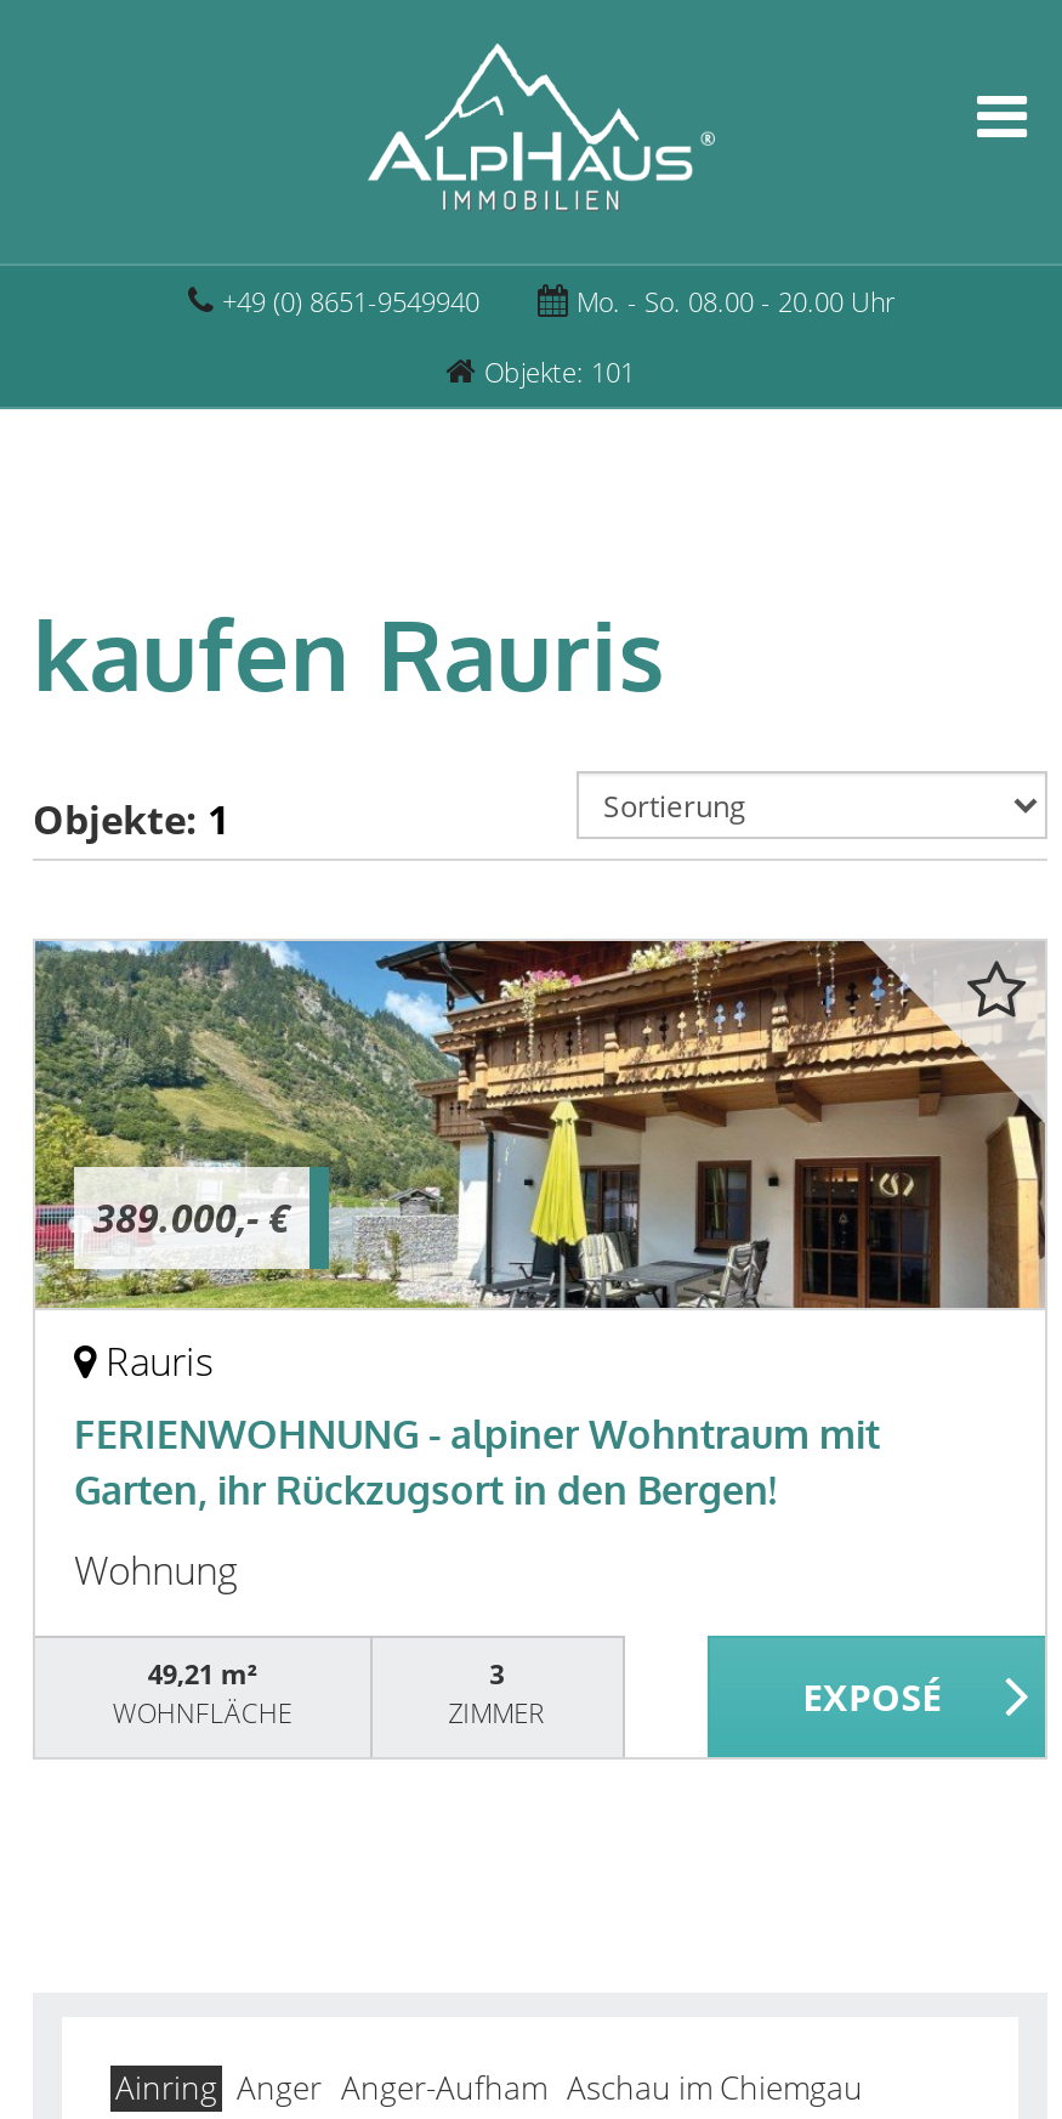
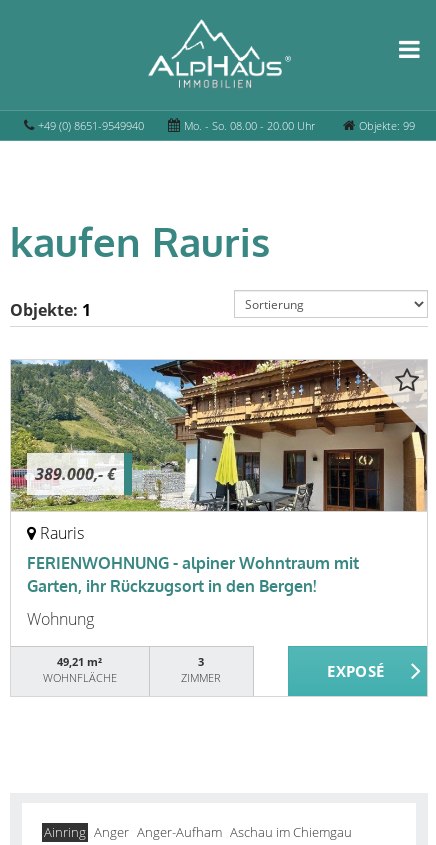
- Objekte: 101
+ Objekte: 99
